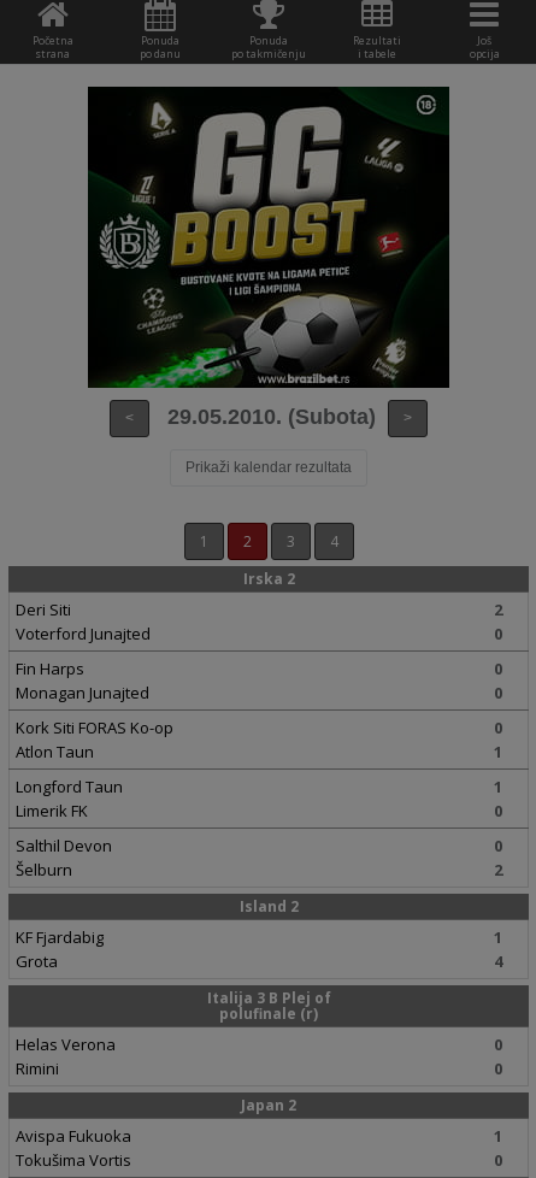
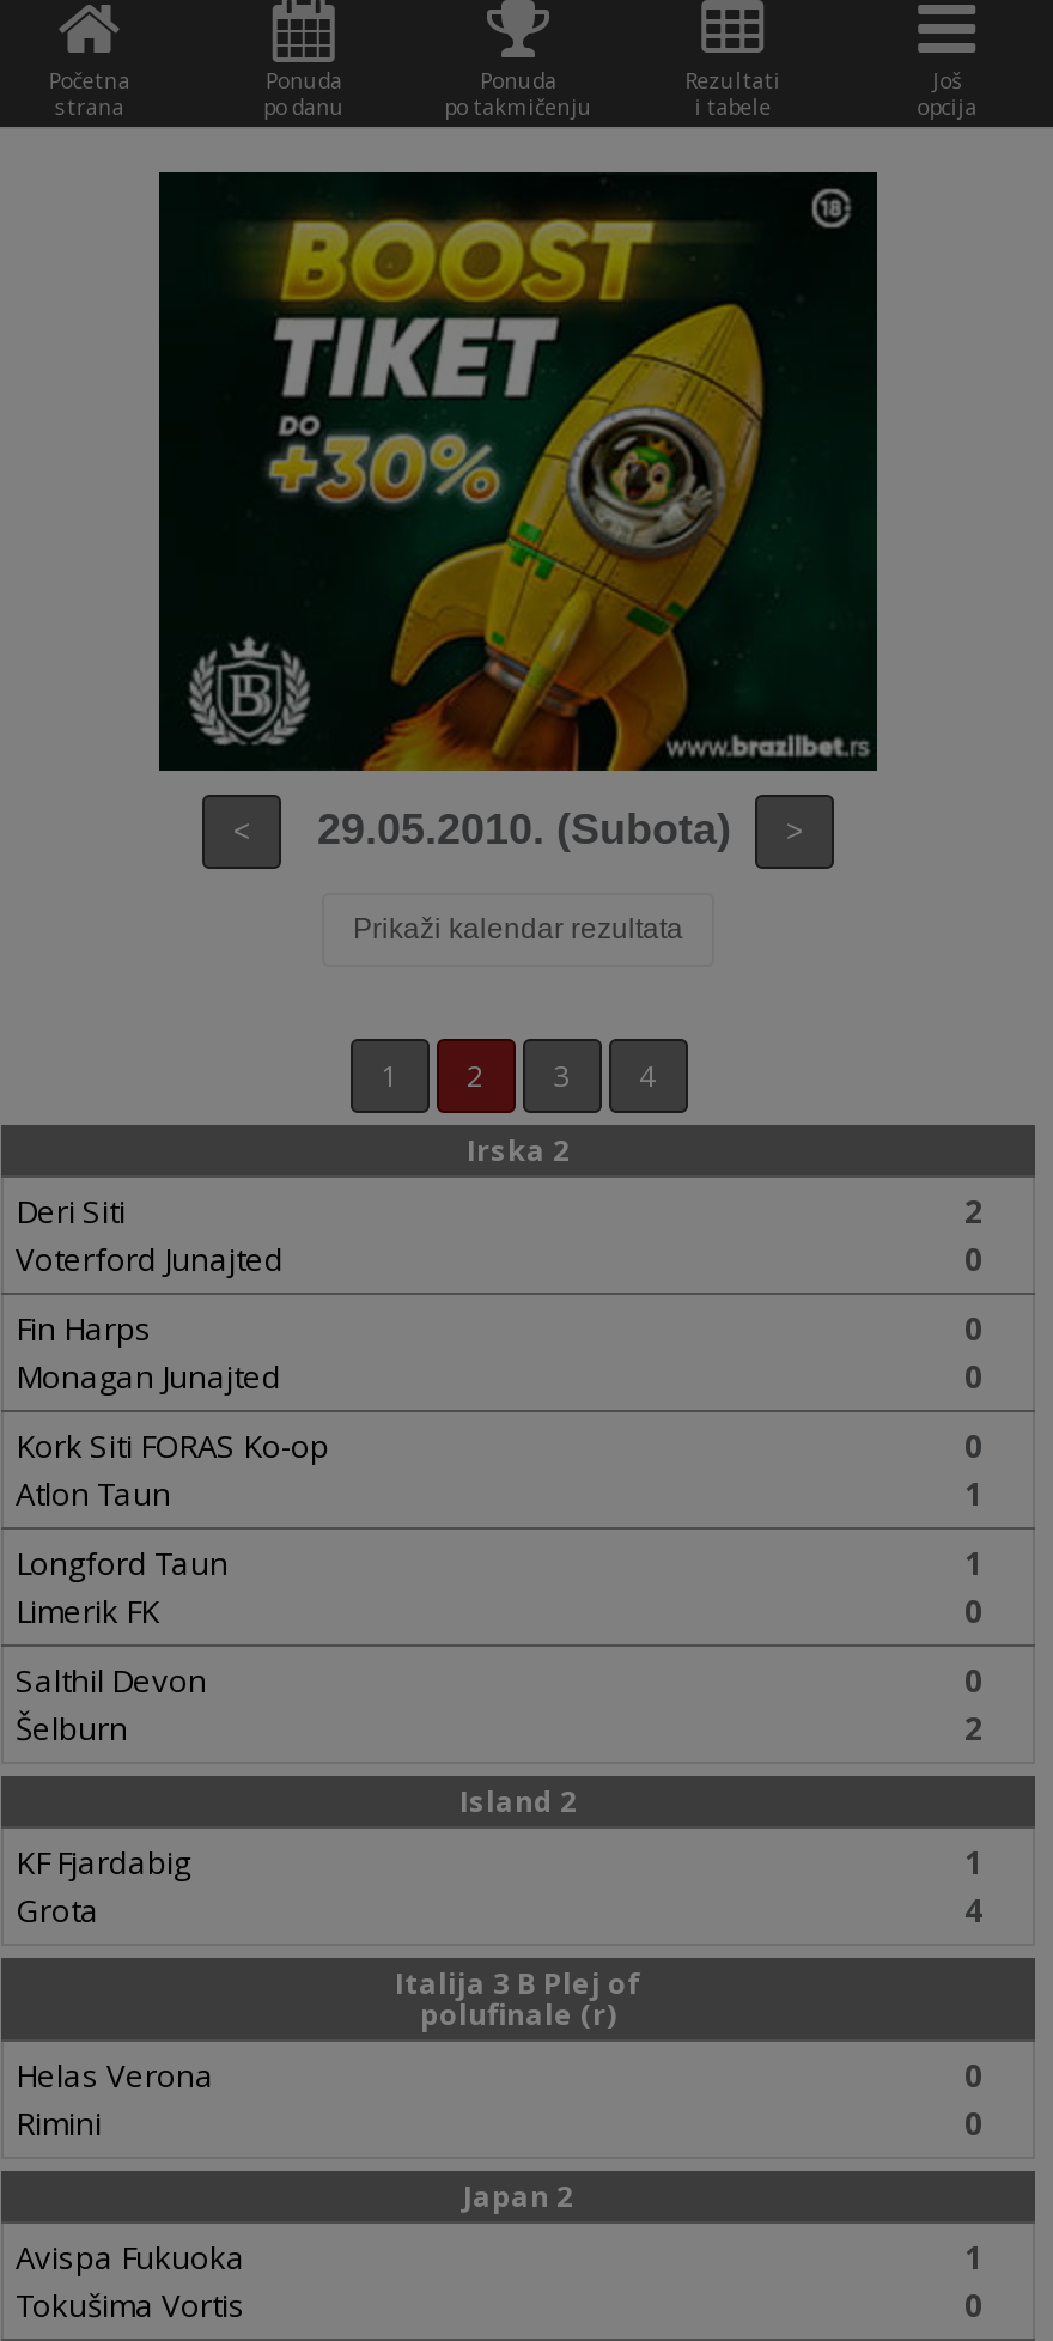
- [image]
+ [image]
